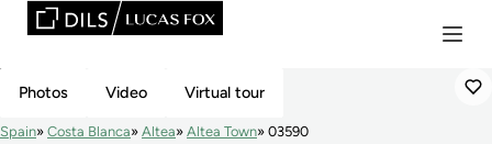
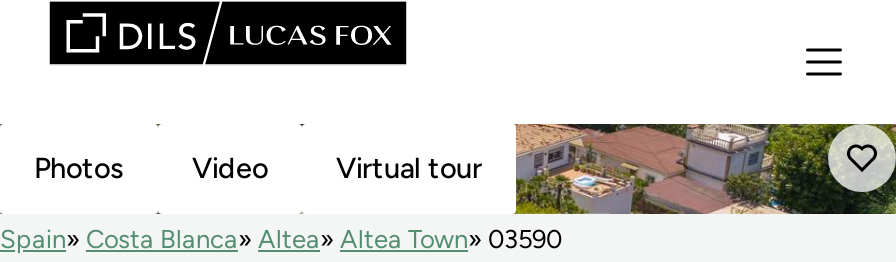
+ [image]
